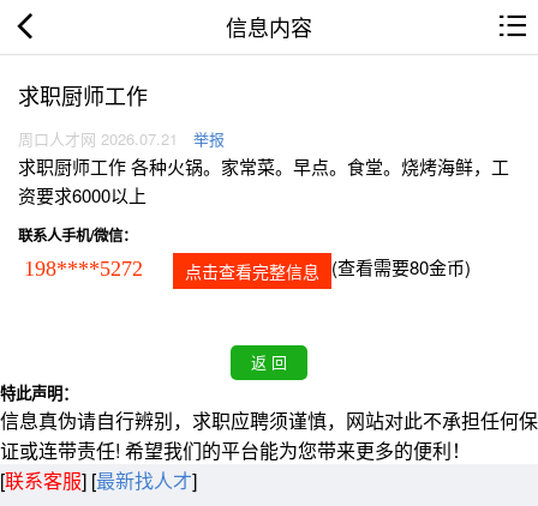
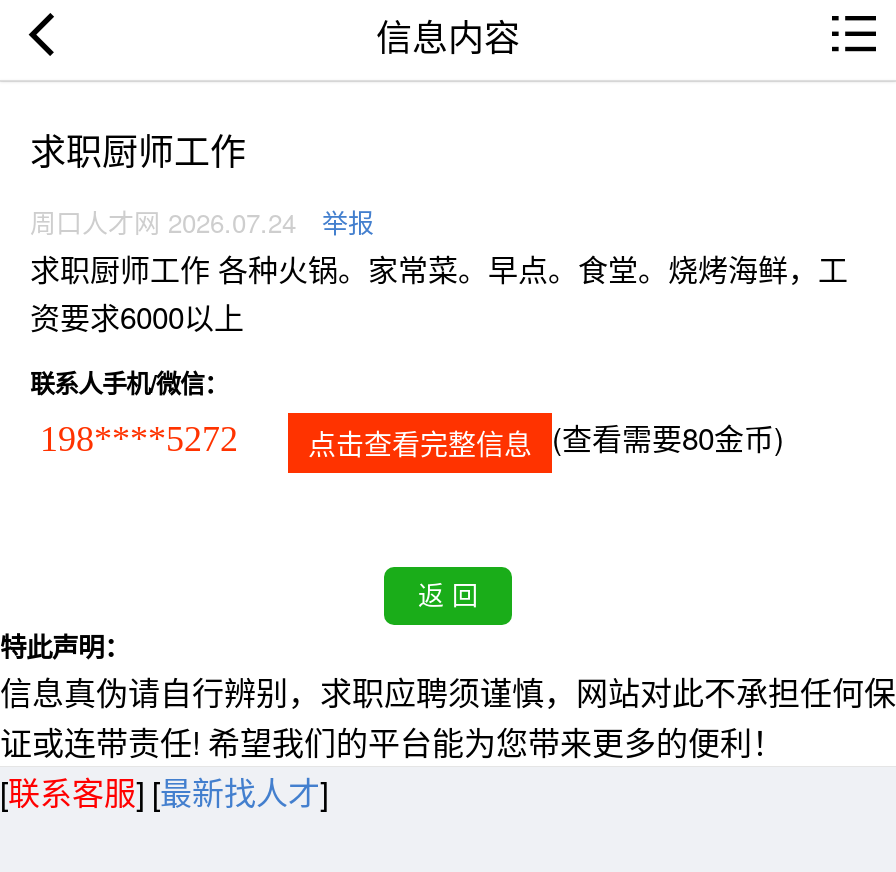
- 周口人才网 2026.07.21 举报
+ 周口人才网 2026.07.24 举报
